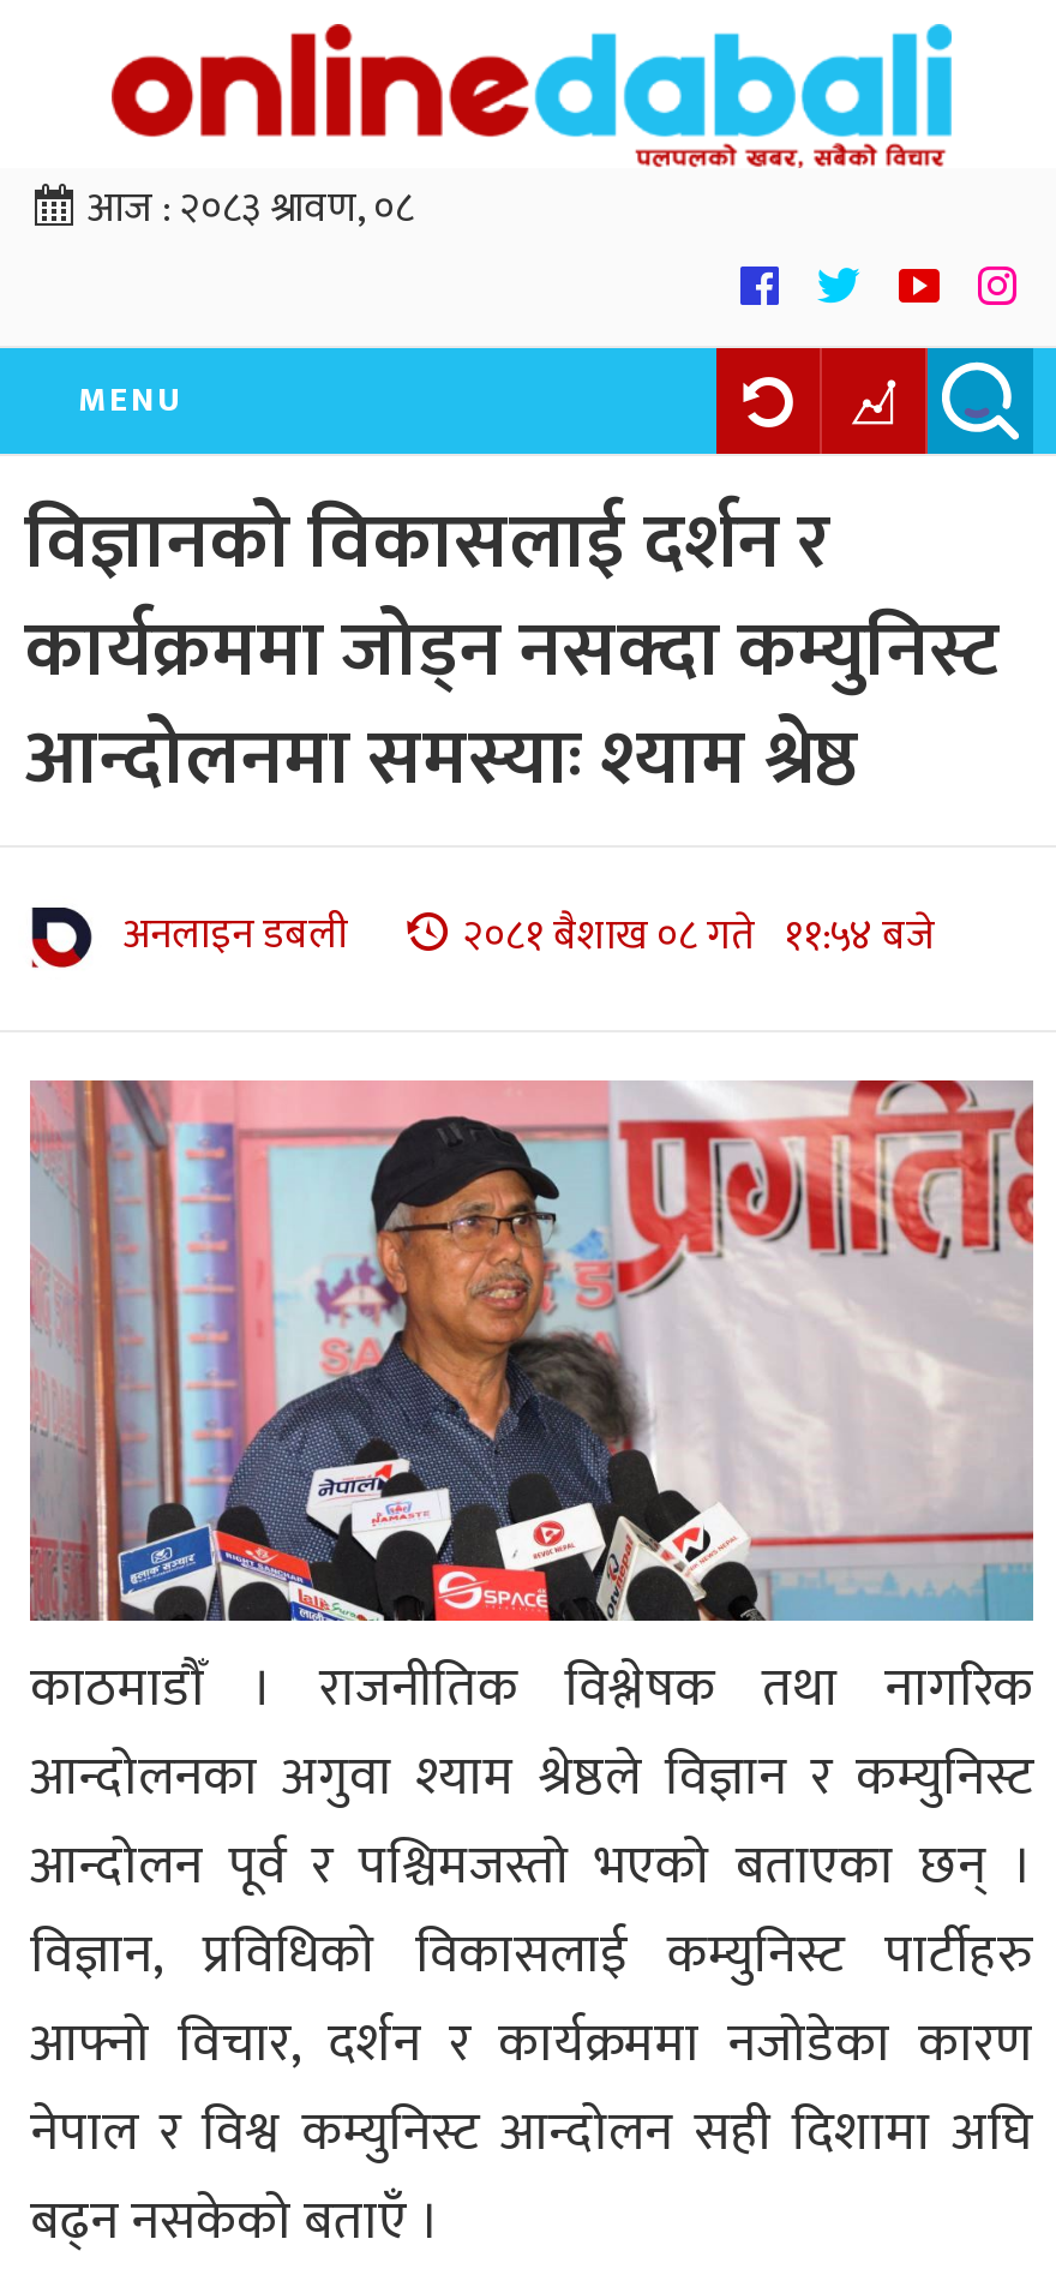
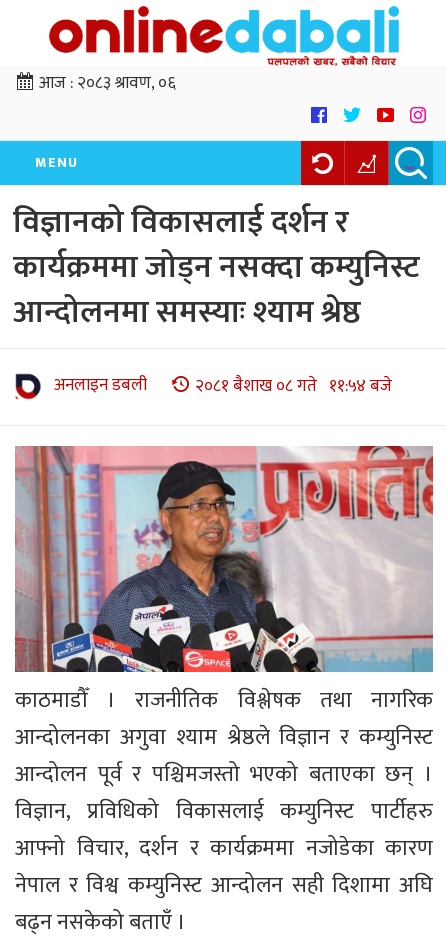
- आज : २०८३ श्रावण, ०८
+ आज : २०८३ श्रावण, ०६
